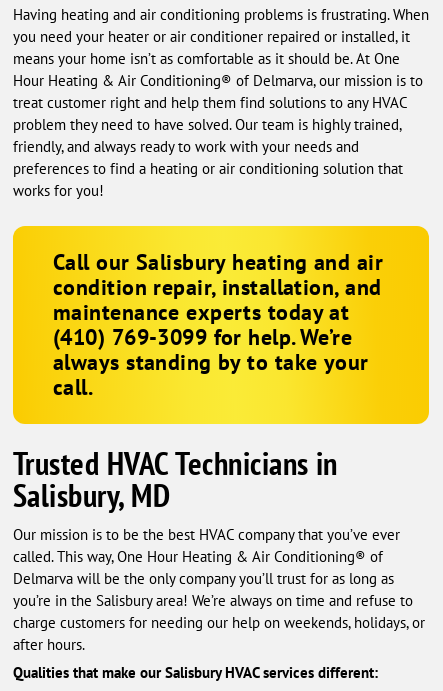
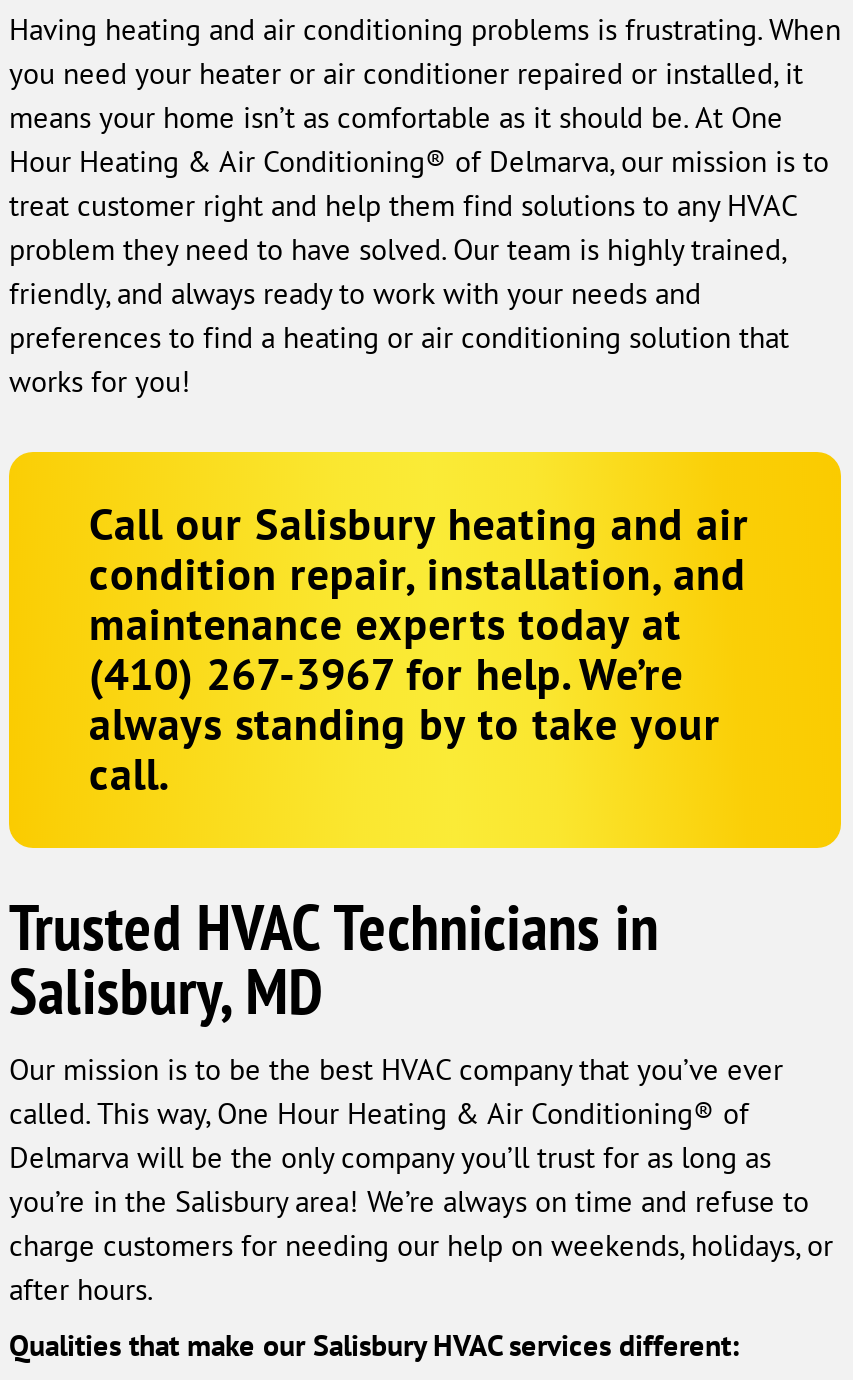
- (410) 769-3099 for help. We’re
+ (410) 267-3967 for help. We’re
